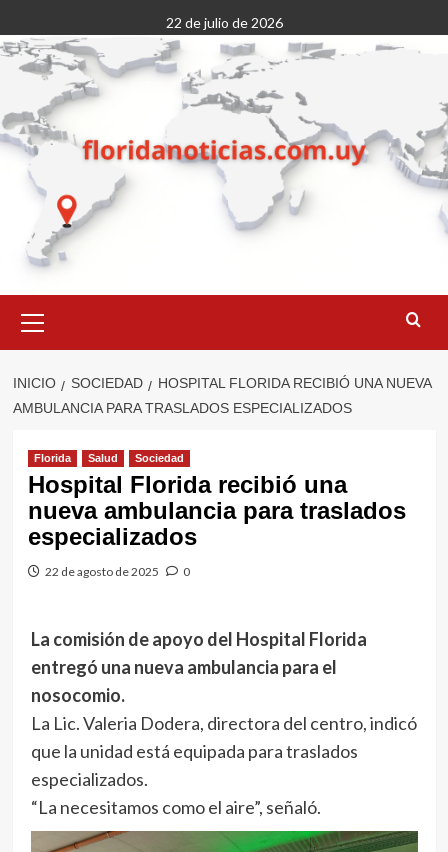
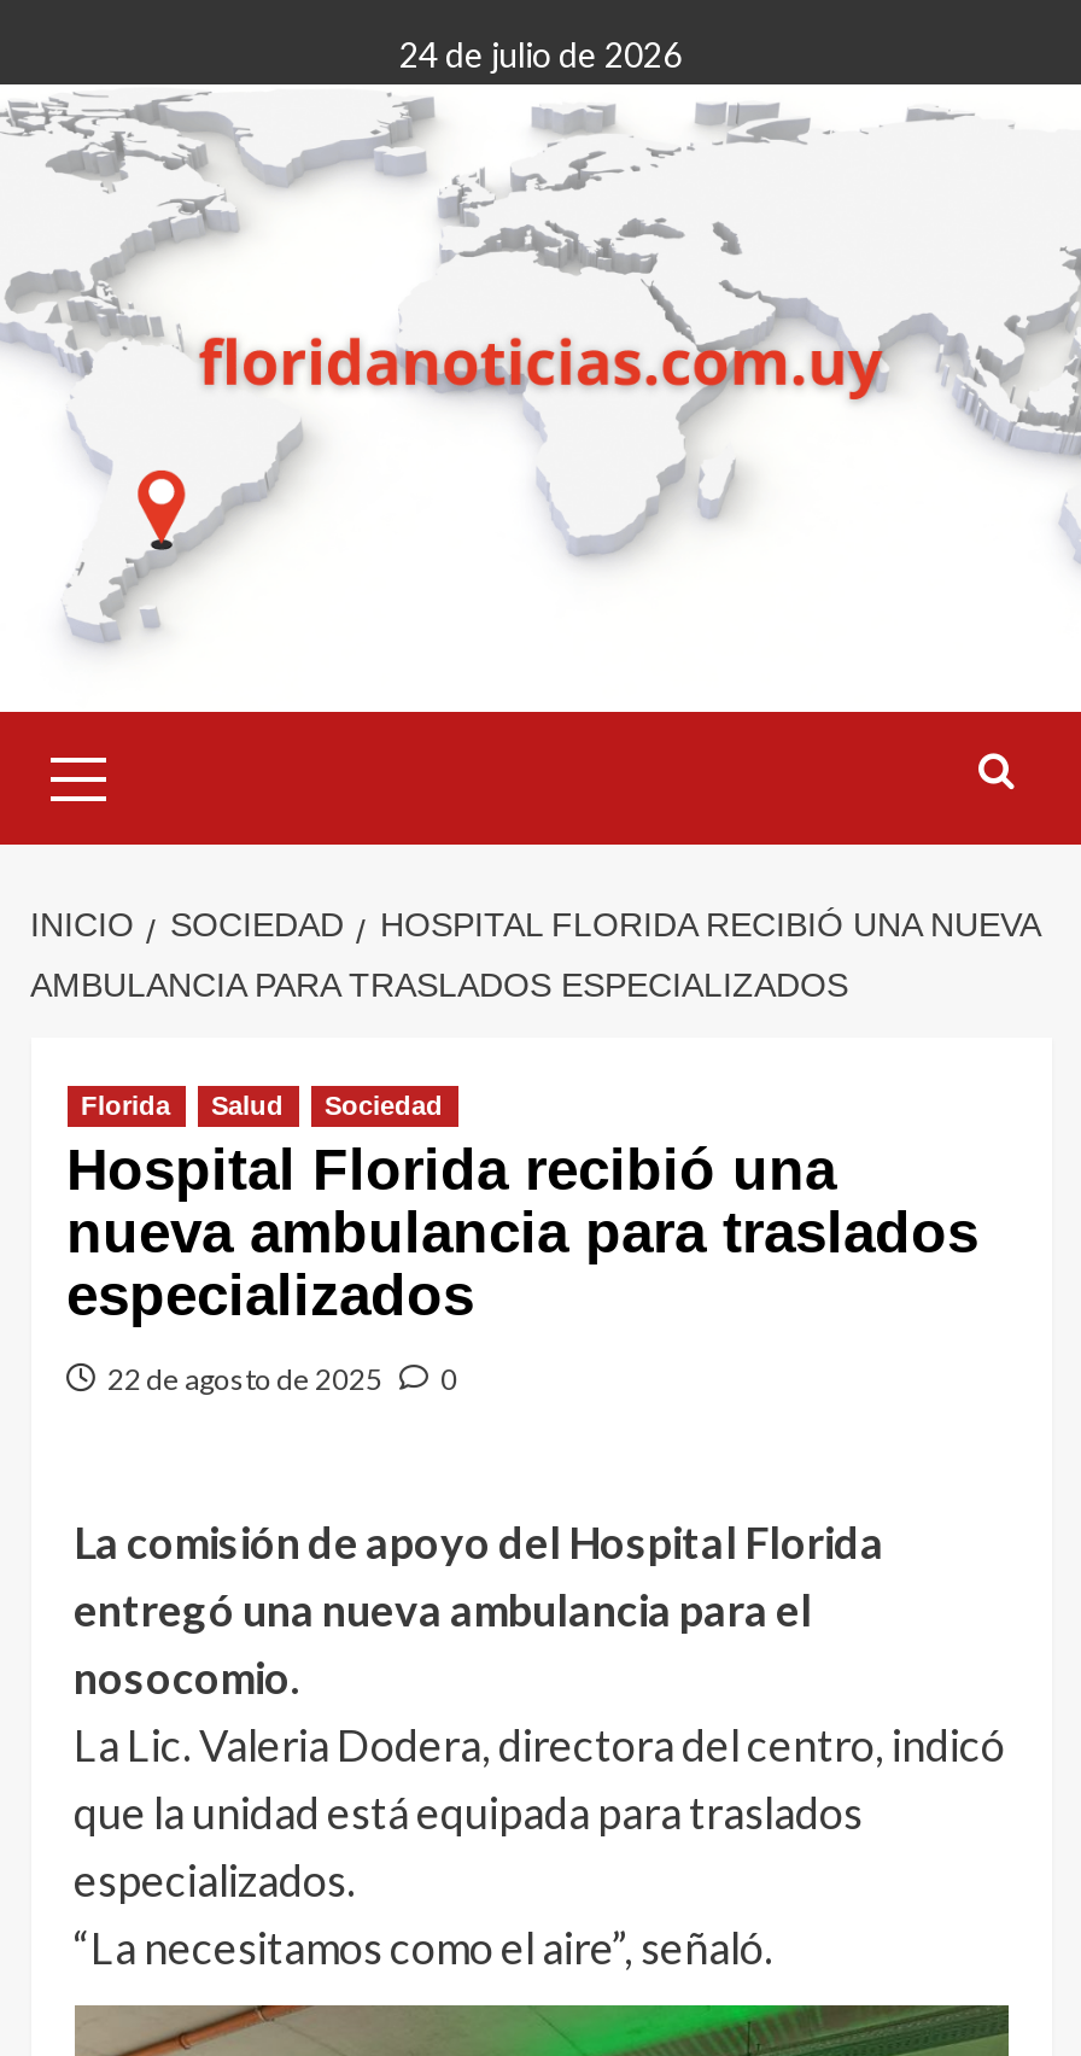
- 22 de julio de 2026
+ 24 de julio de 2026
